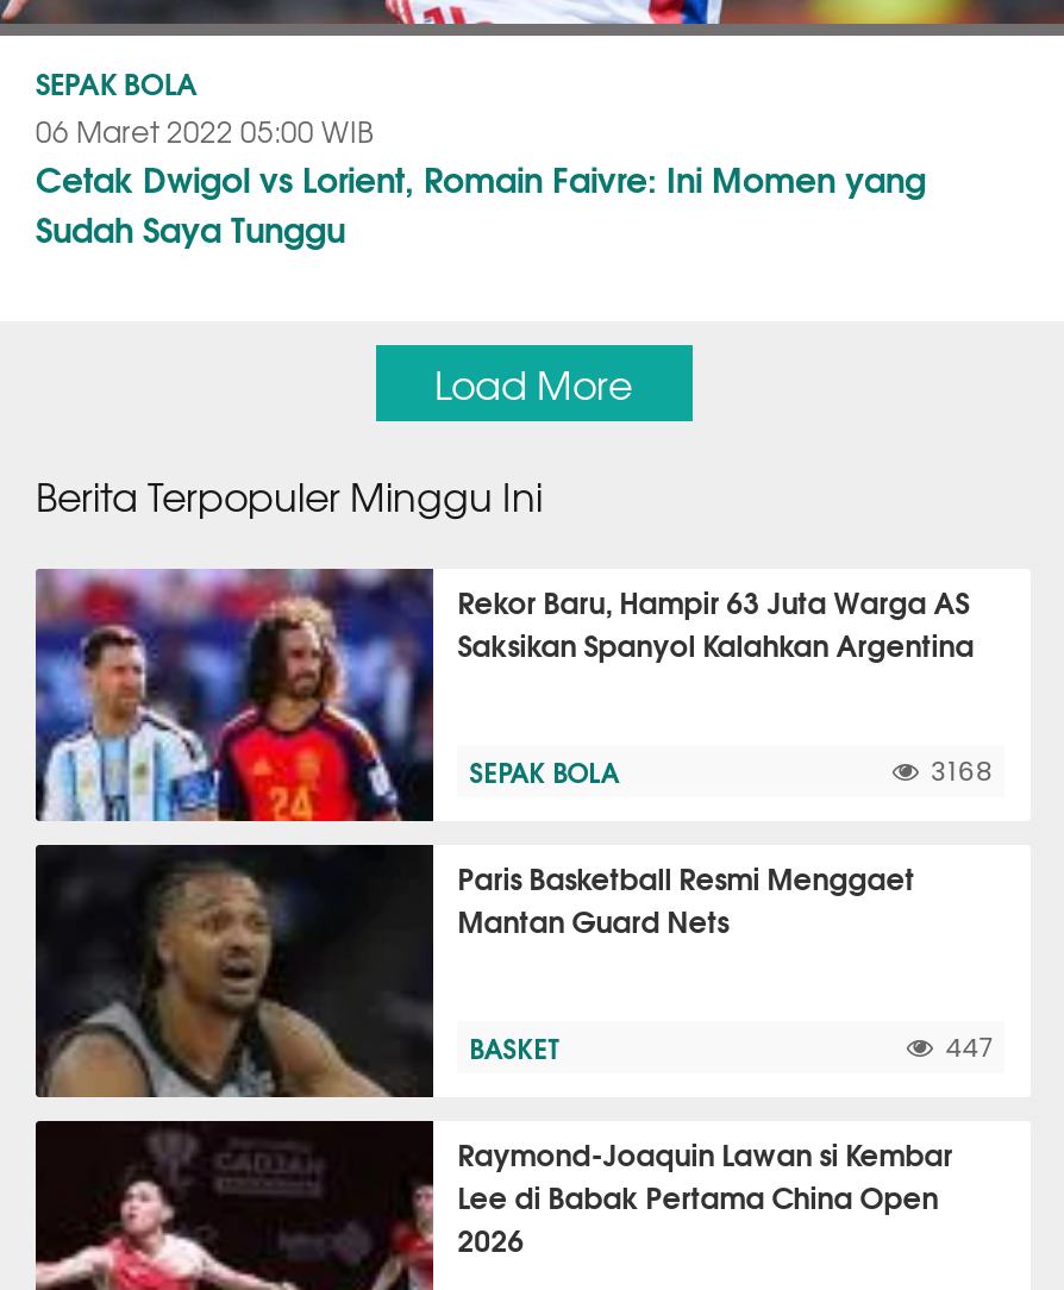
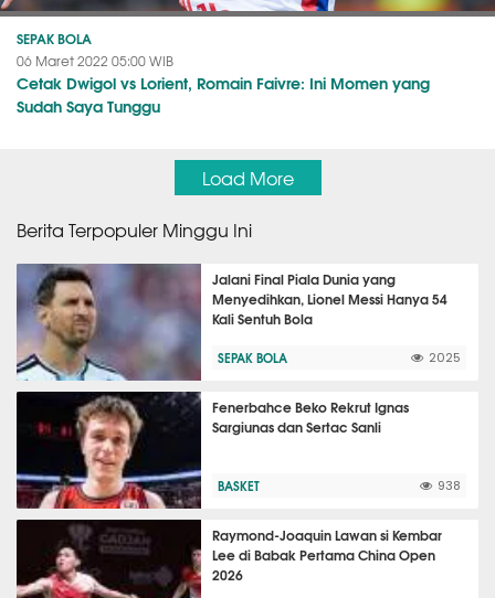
- [image]
- Rekor Baru, Hampir 63 Juta Warga AS
- Saksikan Spanyol Kalahkan Argentina
+ [image]
+ Jalani Final Piala Dunia yang
+ Menyedihkan, Lionel Messi Hanya 54
+ Kali Sentuh Bola

- 3168
+ 2025

- [image]
- Paris Basketball Resmi Menggaet
- Mantan Guard Nets
+ [image]
+ Fenerbahce Beko Rekrut Ignas
+ Sargiunas dan Sertac Sanli

- 447
+ 938
